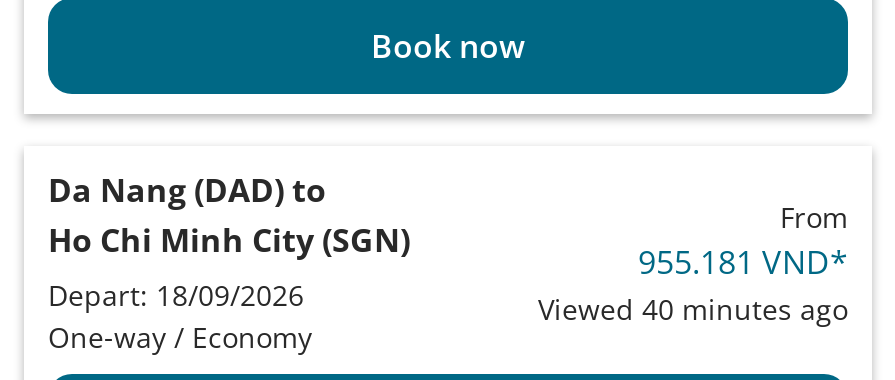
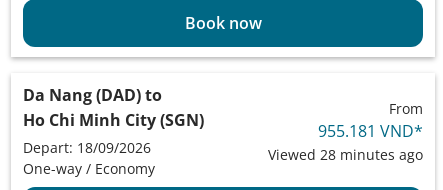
- Viewed 40 minutes ago
+ Viewed 28 minutes ago
